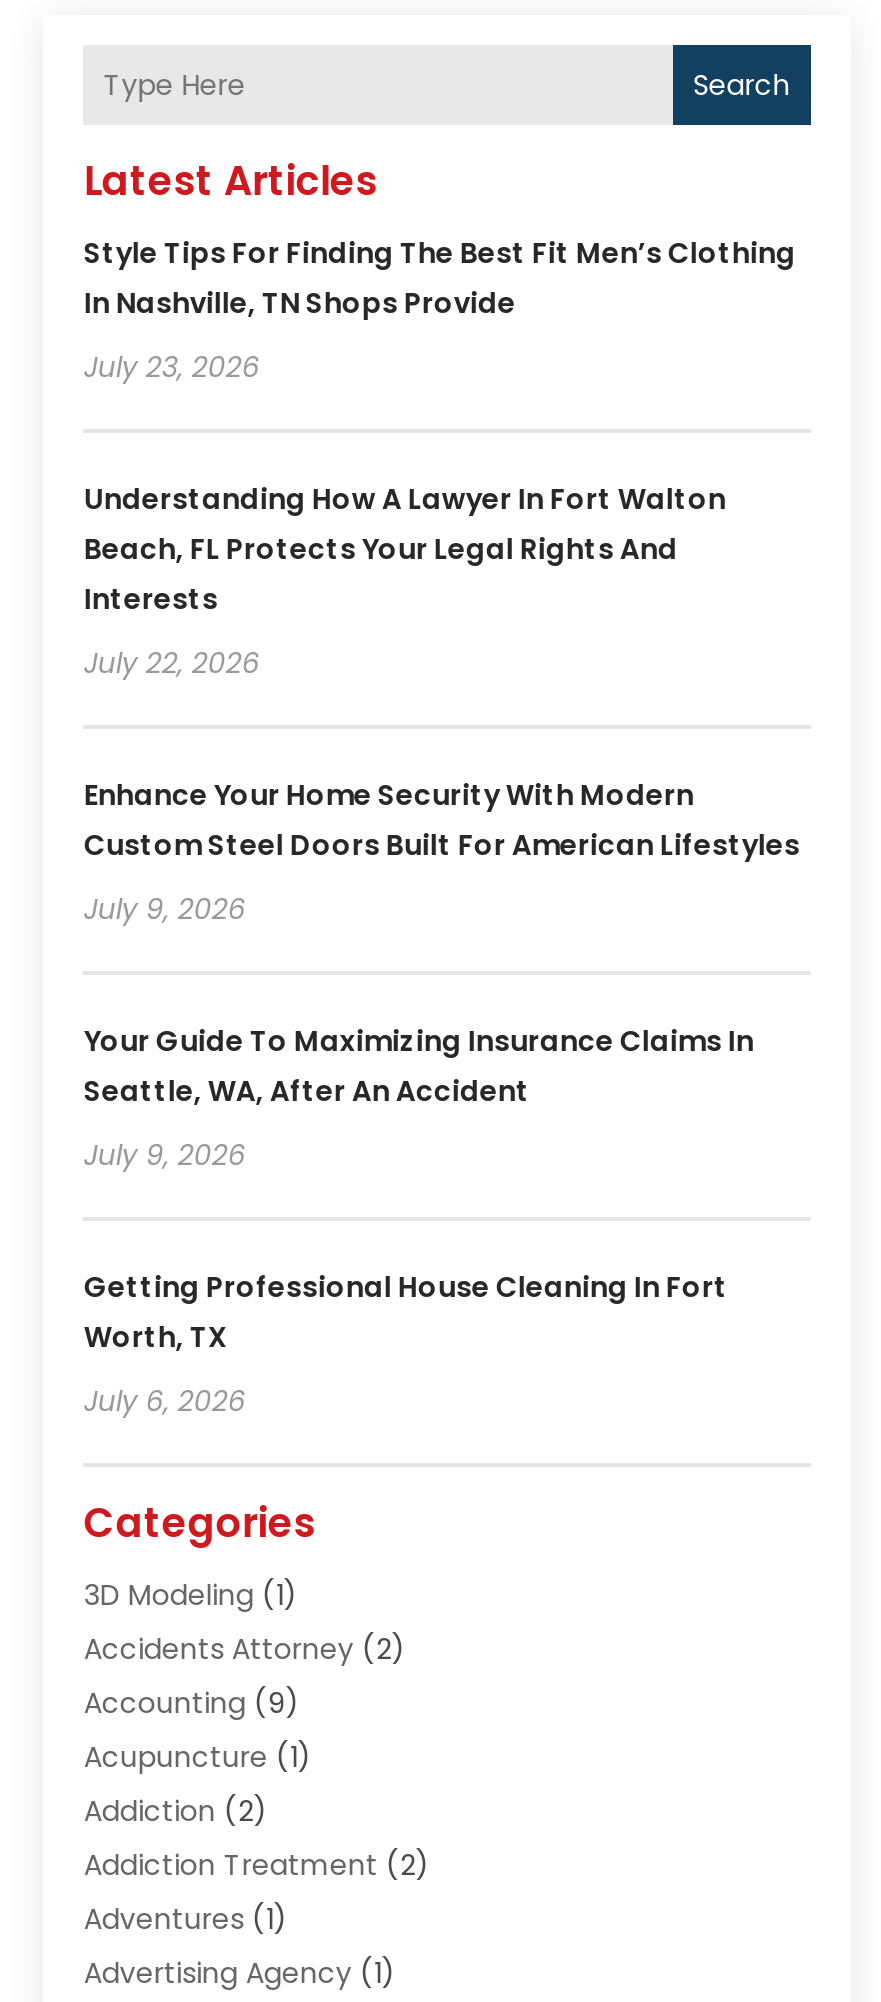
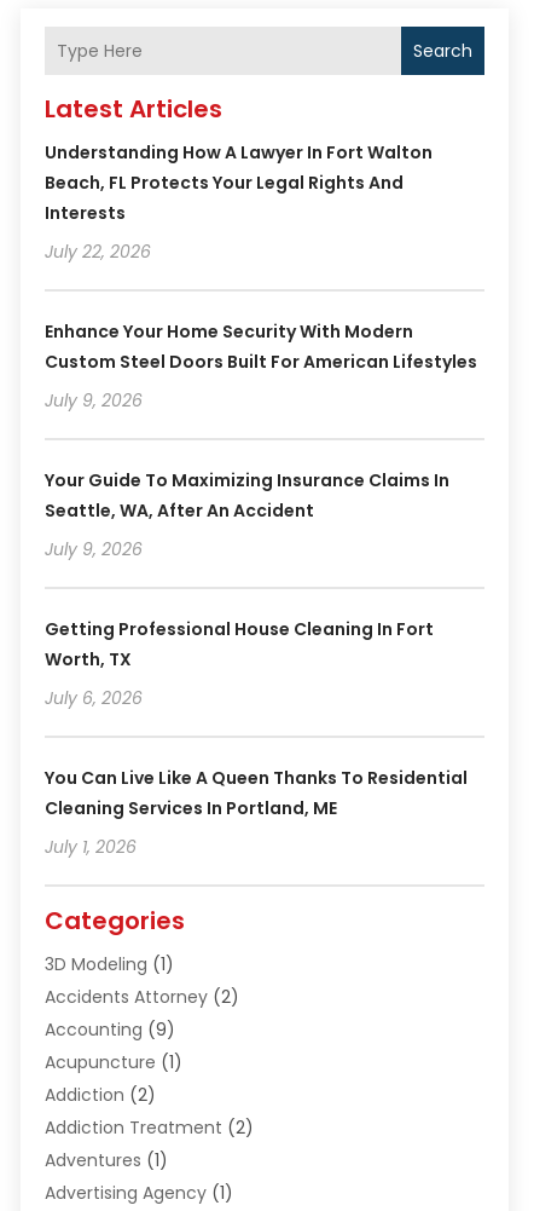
- Style Tips For Finding The Best Fit Men’s Clothing
- In Nashville, TN Shops Provide
- July 23, 2026

moved up: Understanding How A Lawyer In Fort Walton | Beach, FL Protects Your Legal Rights And | Interests | ... | Worth, TX | July 6, 2026

+ You Can Live Like A Queen Thanks To Residential
+ Cleaning Services In Portland, ME
+ July 1, 2026
